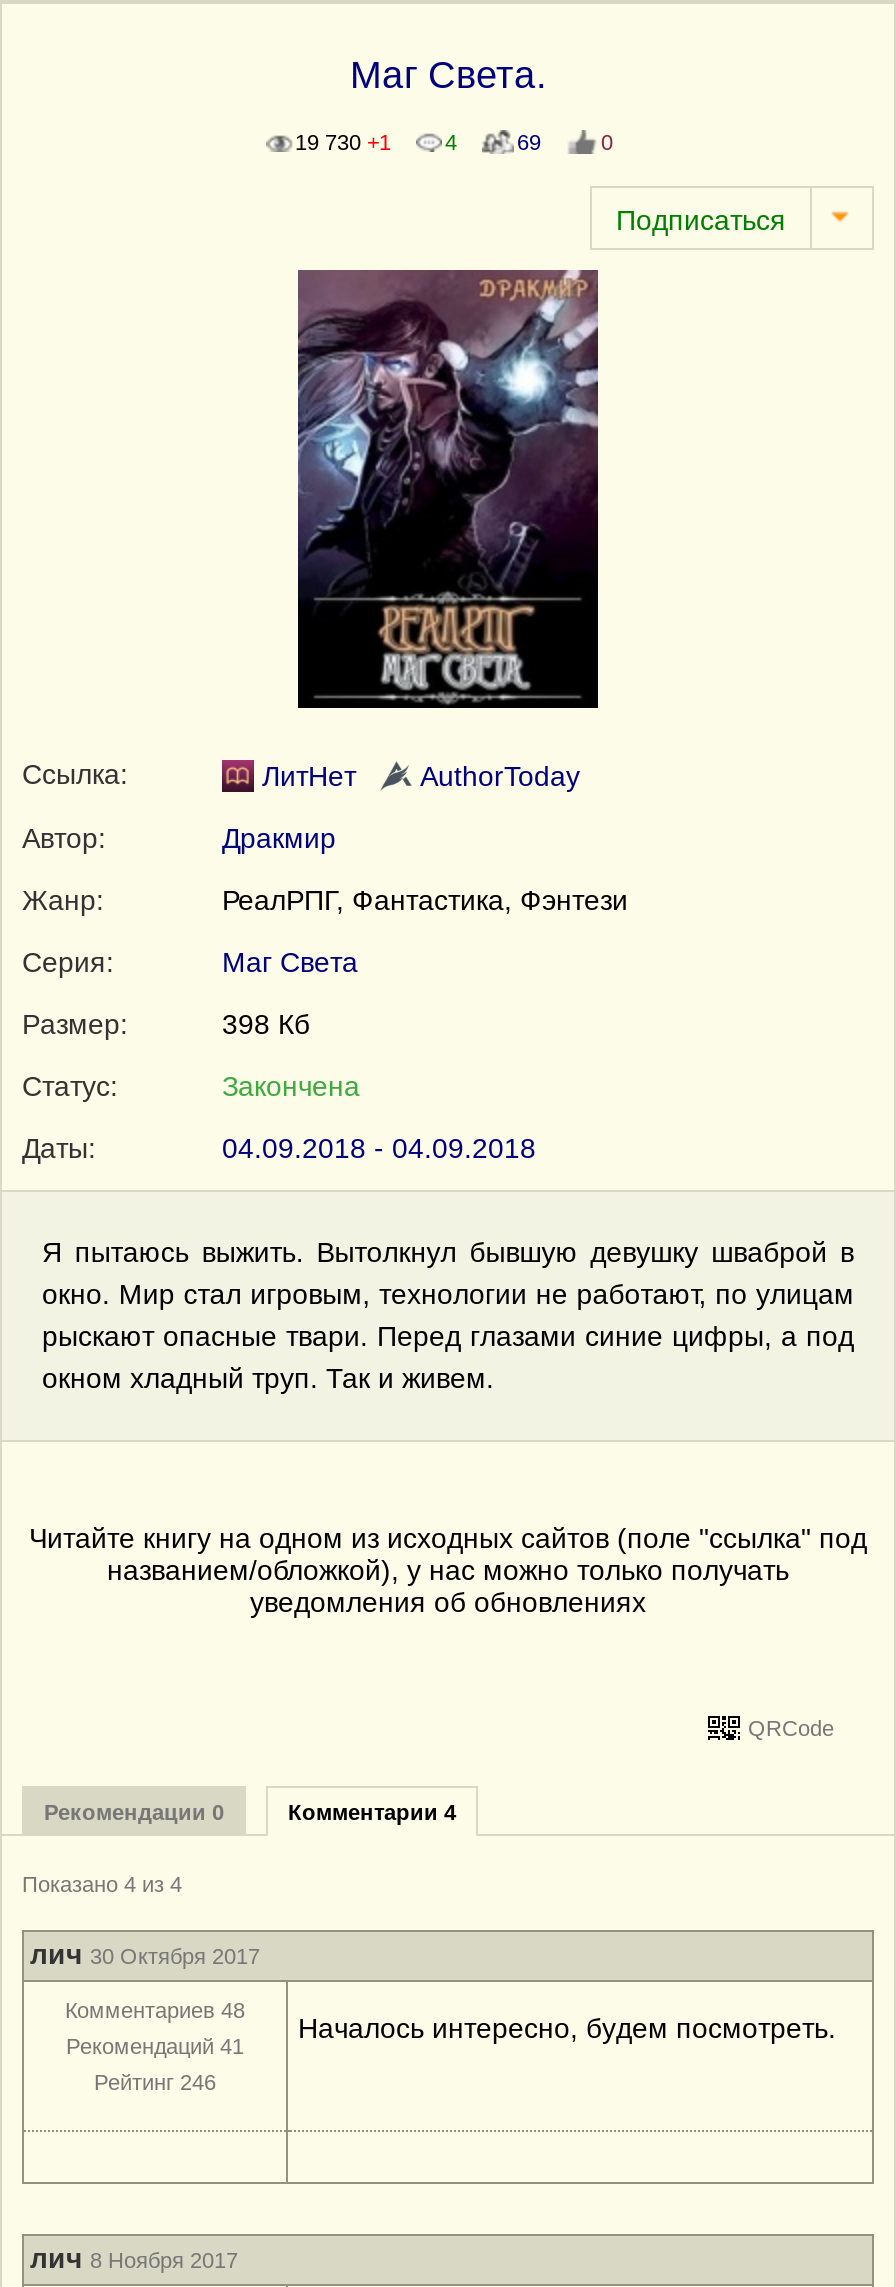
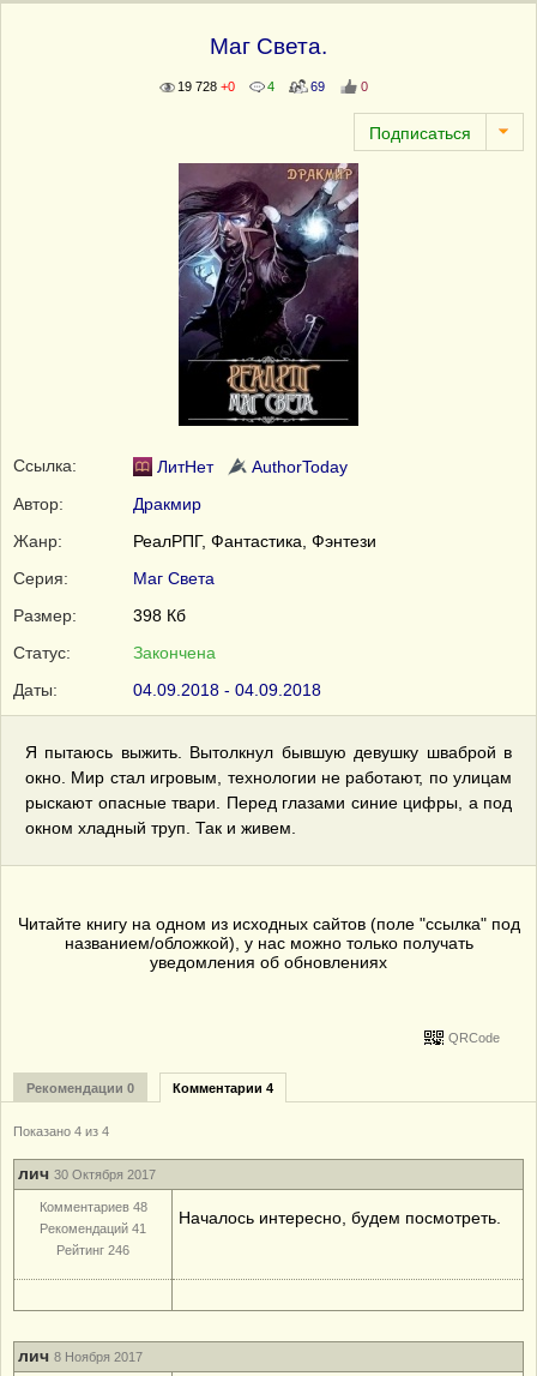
- 19 730 +1
+ 19 728 +0
